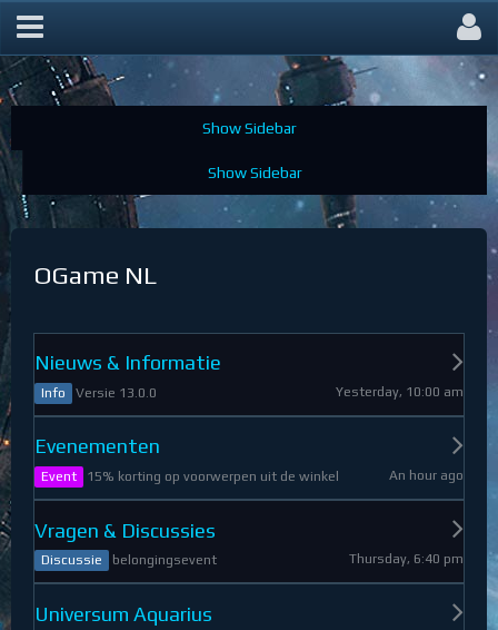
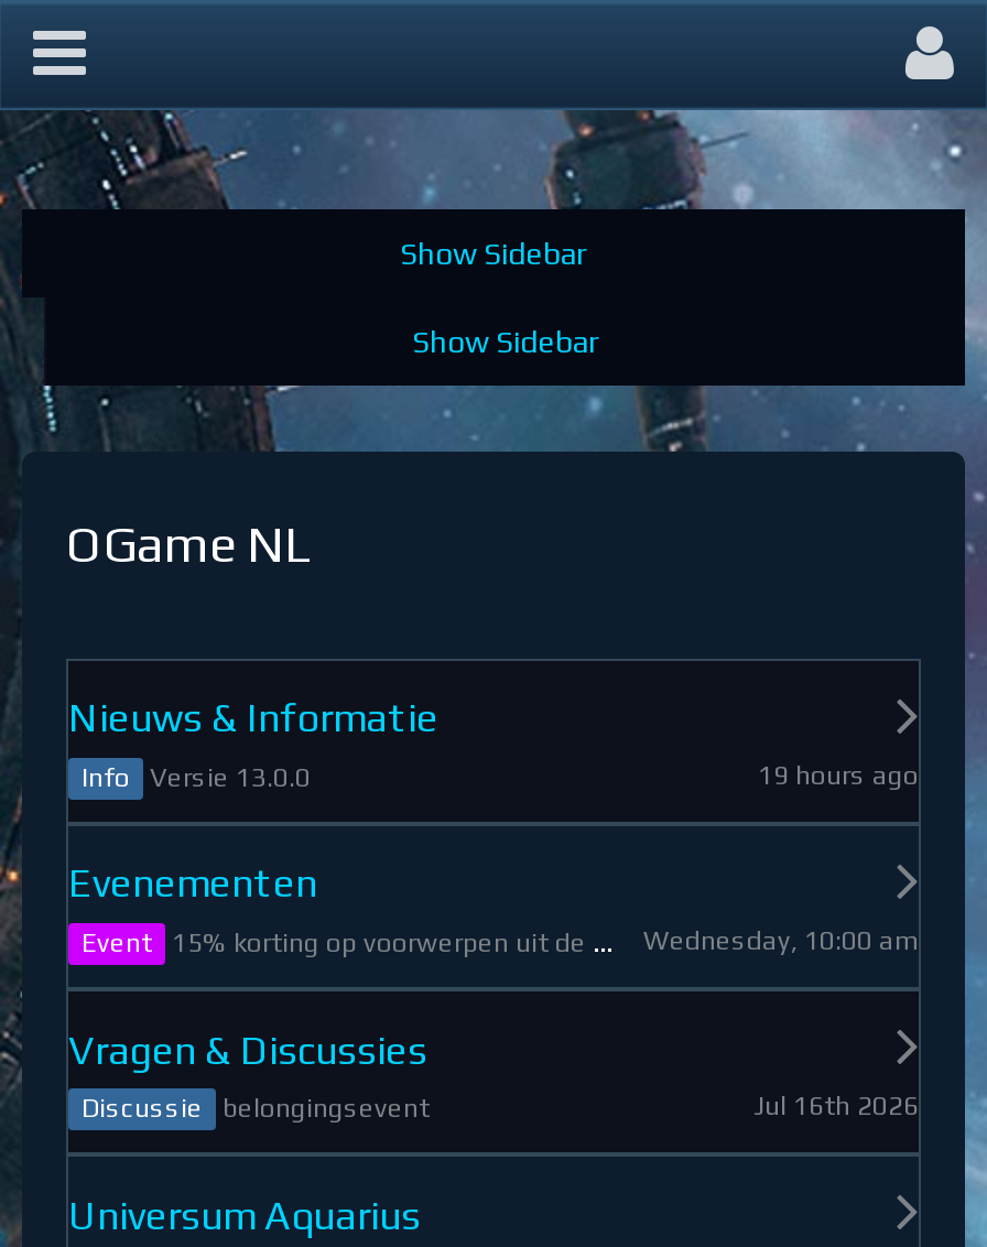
- Yesterday, 10:00 am
+ 19 hours ago

- An hour ago
+ Wednesday, 10:00 am

- Thursday, 6:40 pm
+ Jul 16th 2026
